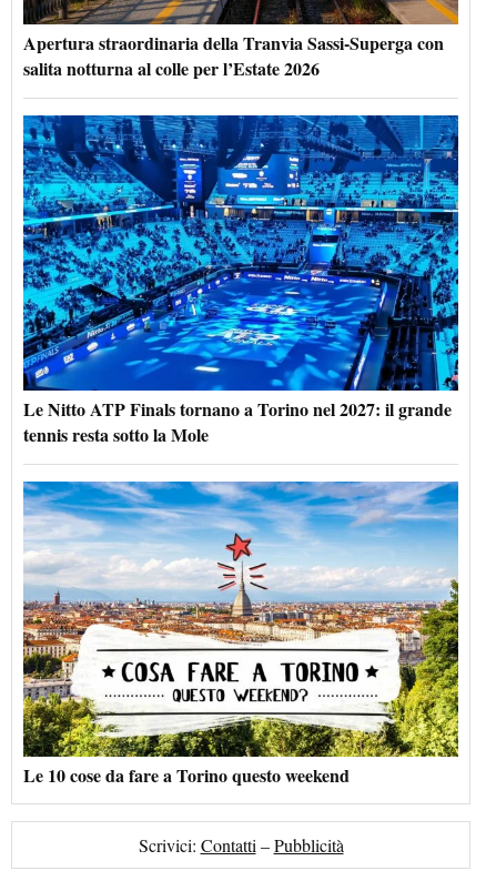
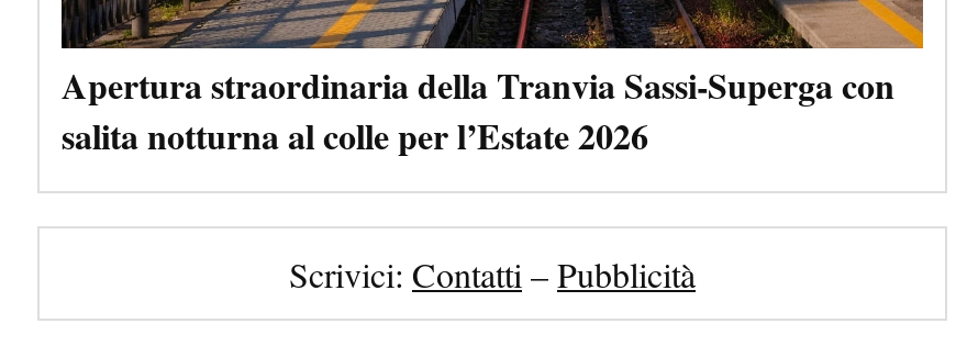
- [image]
- Le Nitto ATP Finals tornano a Torino nel 2027: il grande
- tennis resta sotto la Mole

- [image]
- Le 10 cose da fare a Torino questo weekend
